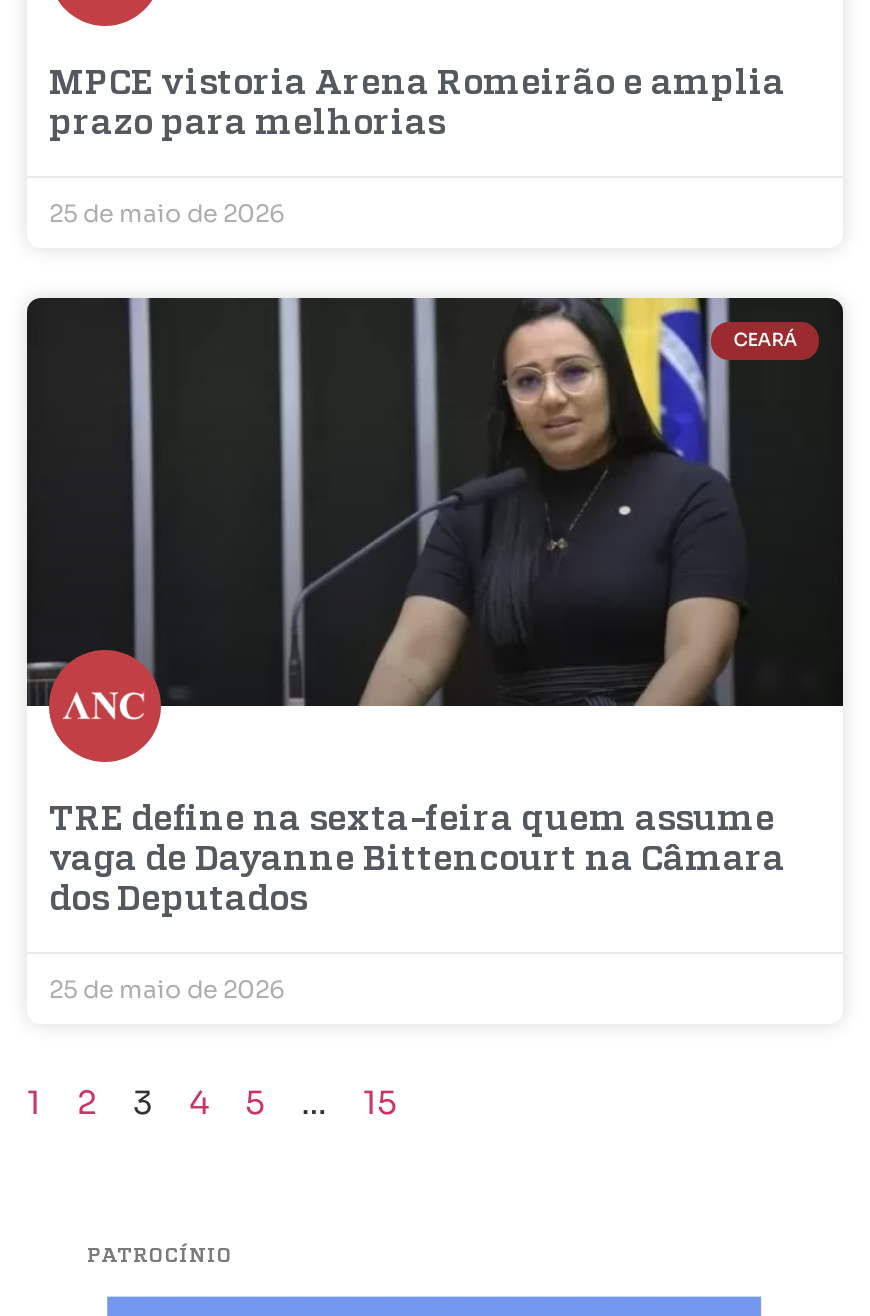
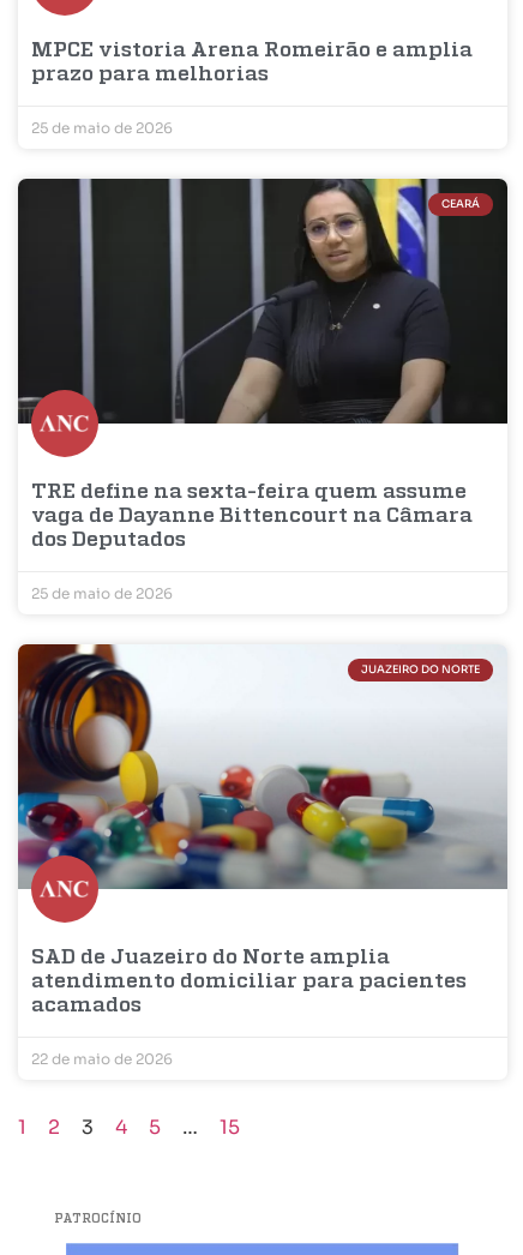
+ [image]
+ JUAZEIRO DO NORTE

+ SAD de Juazeiro do Norte amplia
+ atendimento domiciliar para pacientes
+ acamados
+ 22 de maio de 2026
